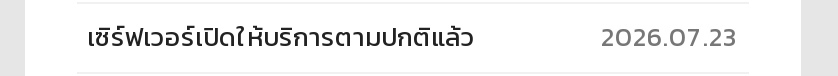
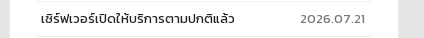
- 2026.07.23
+ 2026.07.21
